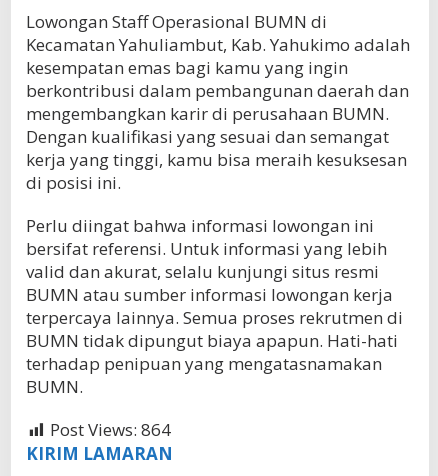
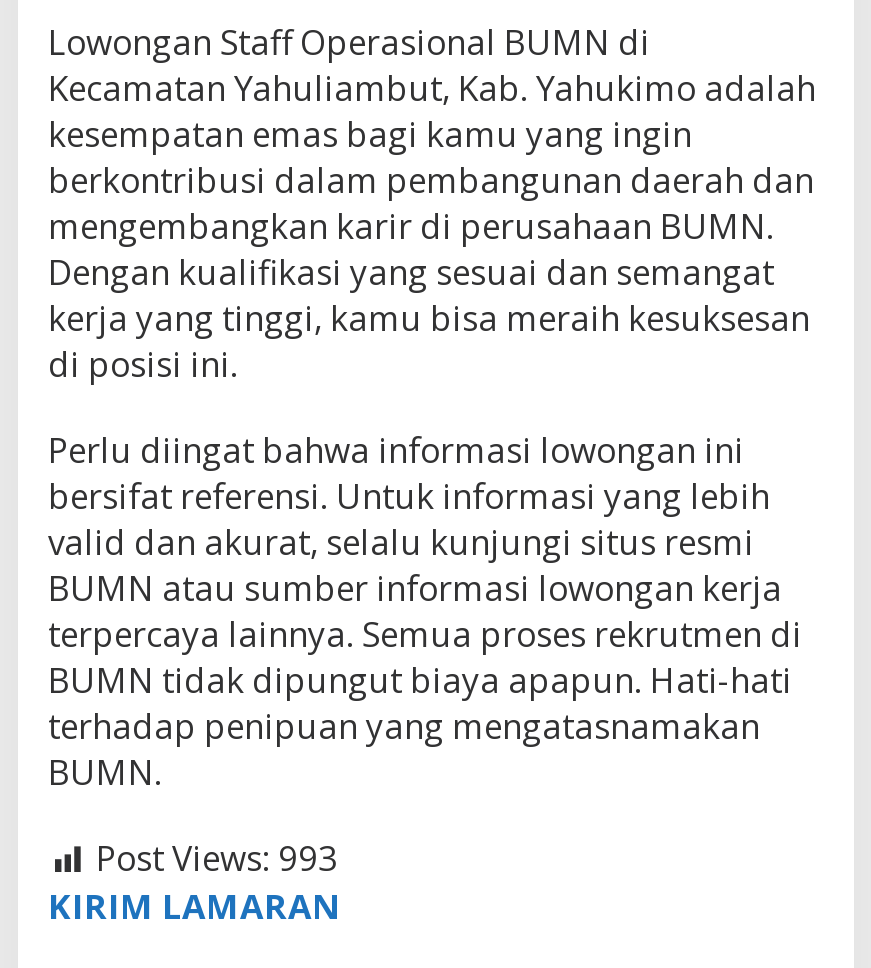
- Post Views: 864
+ Post Views: 993
